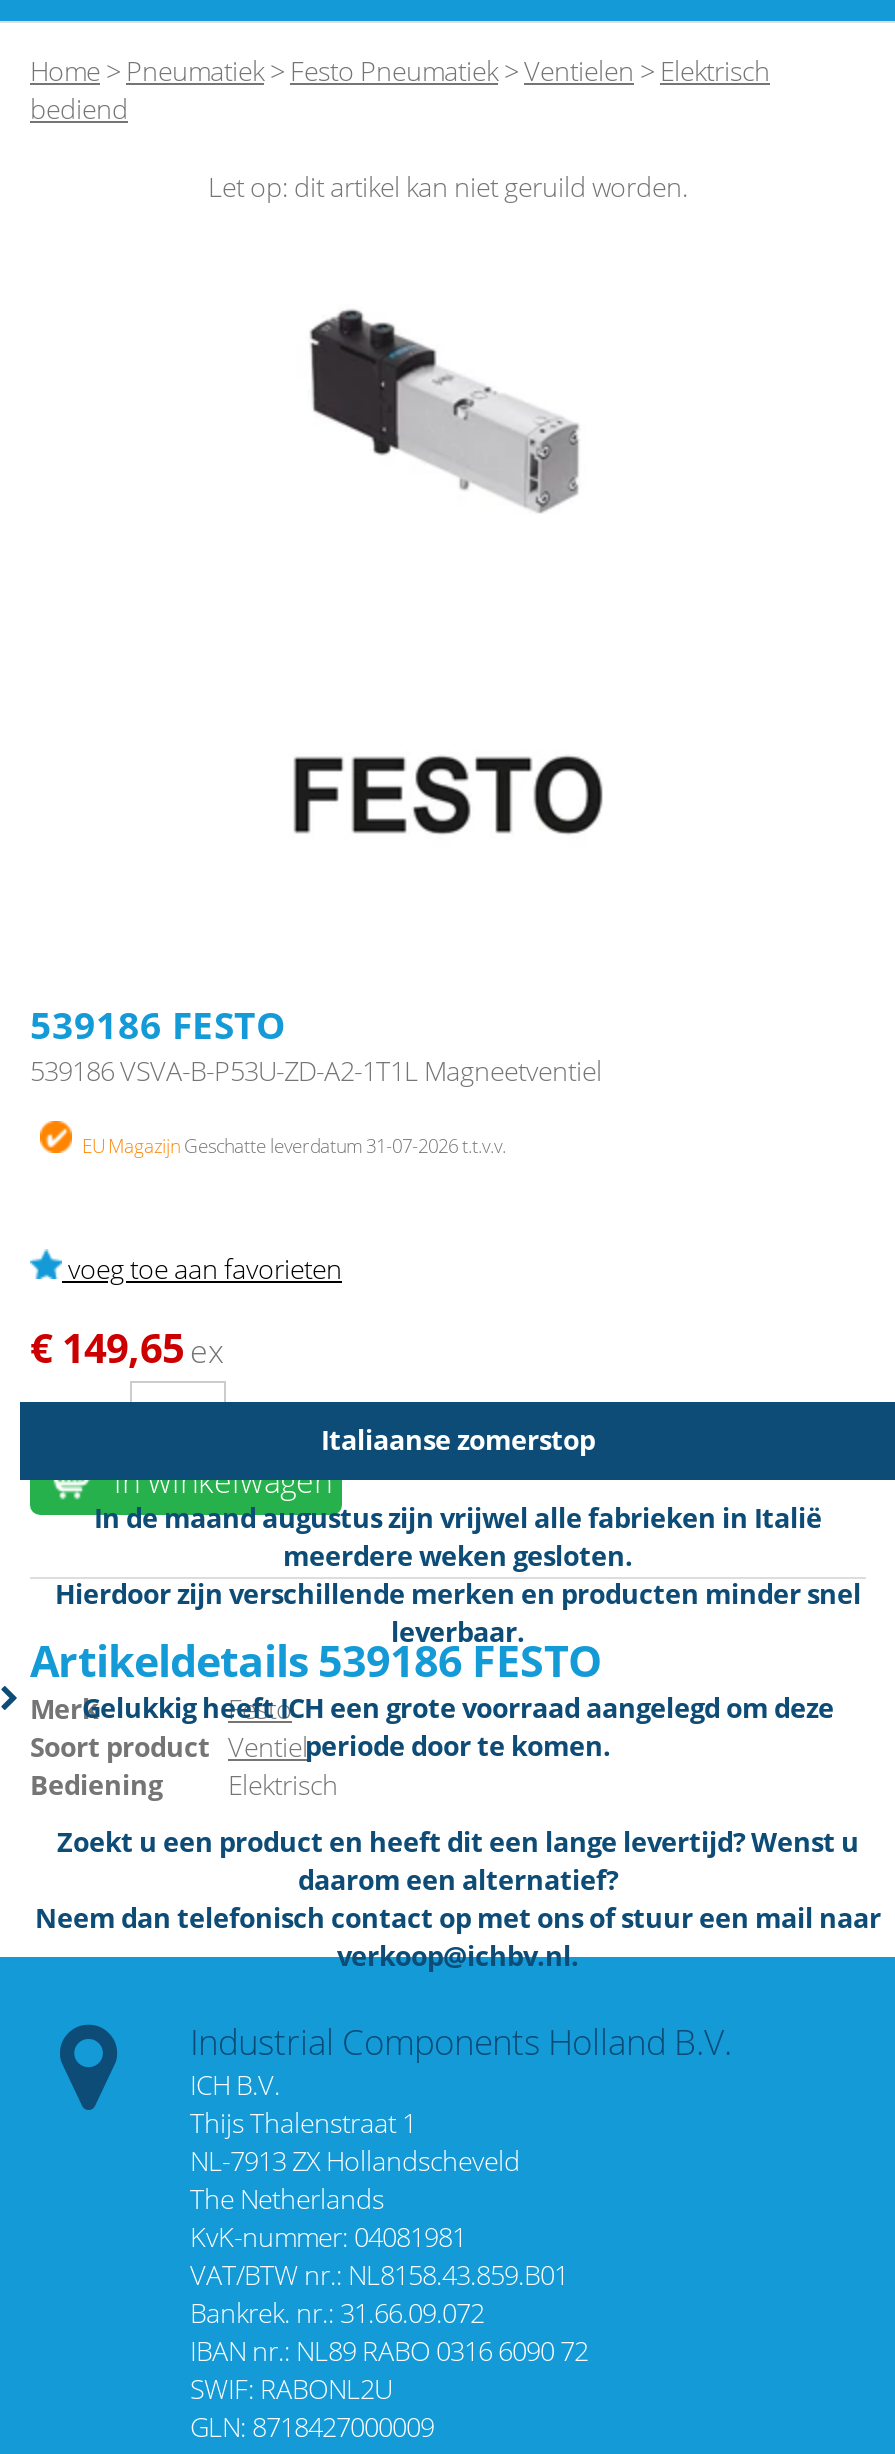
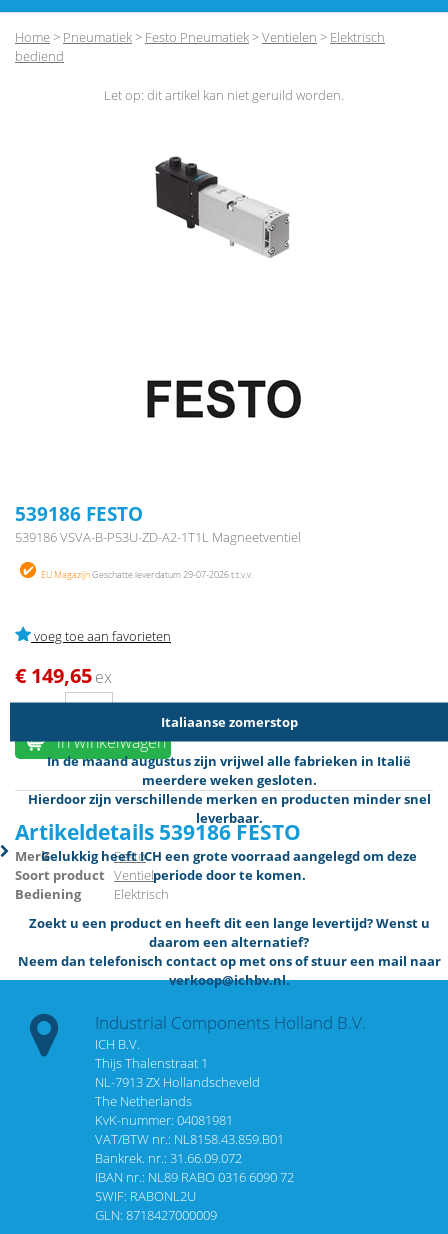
- EU Magazijn Geschatte leverdatum 31-07-2026 t.t.v.v.
+ EU Magazijn Geschatte leverdatum 29-07-2026 t.t.v.v.
